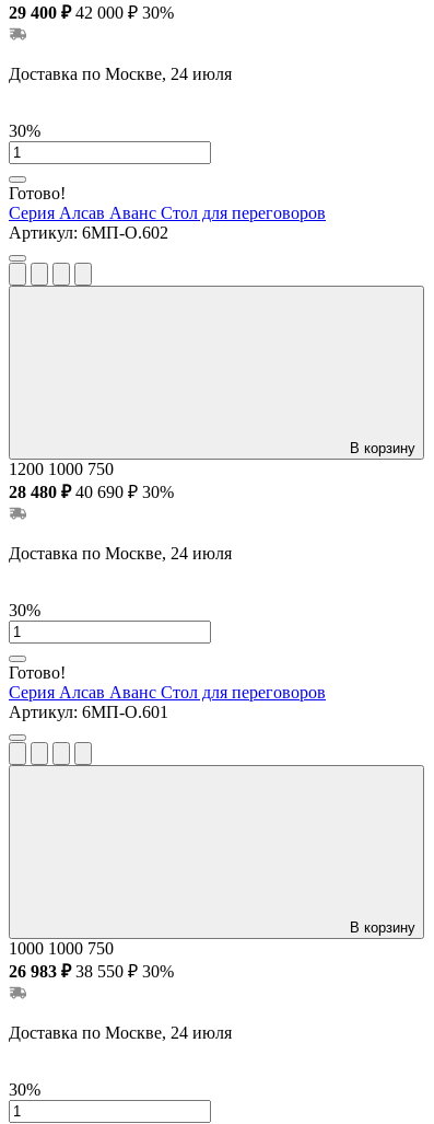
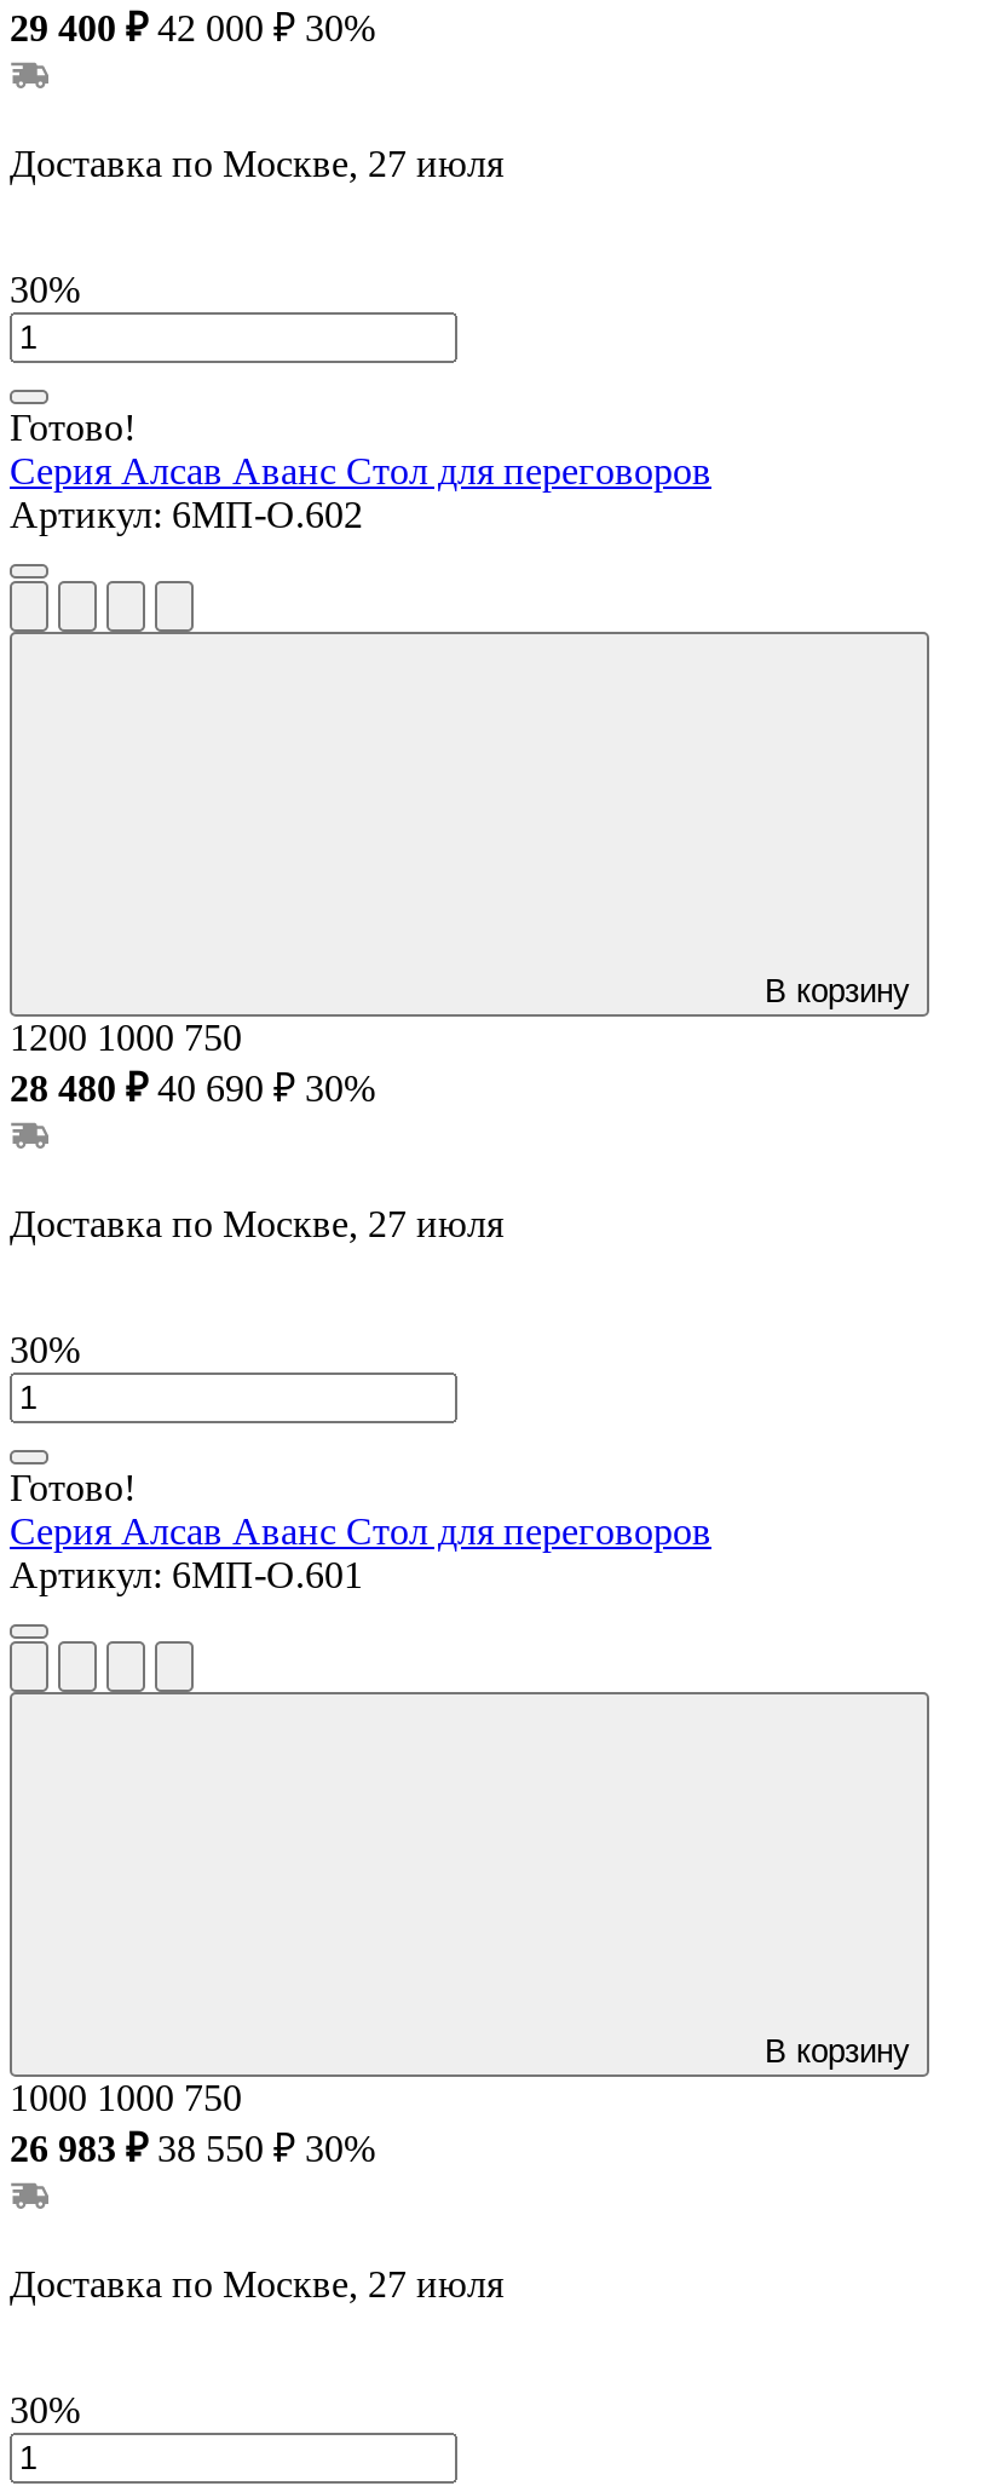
- Доставка по Москве, 24 июля
+ Доставка по Москве, 27 июля

- Доставка по Москве, 24 июля
+ Доставка по Москве, 27 июля

- Доставка по Москве, 24 июля
+ Доставка по Москве, 27 июля
